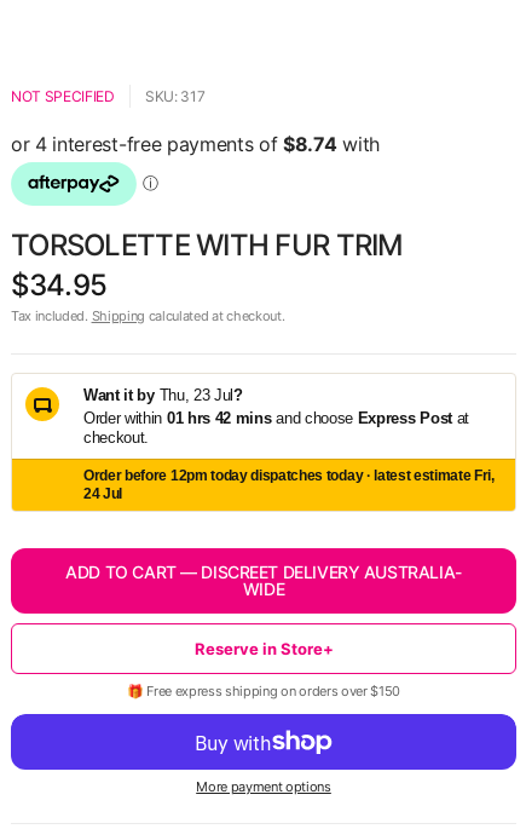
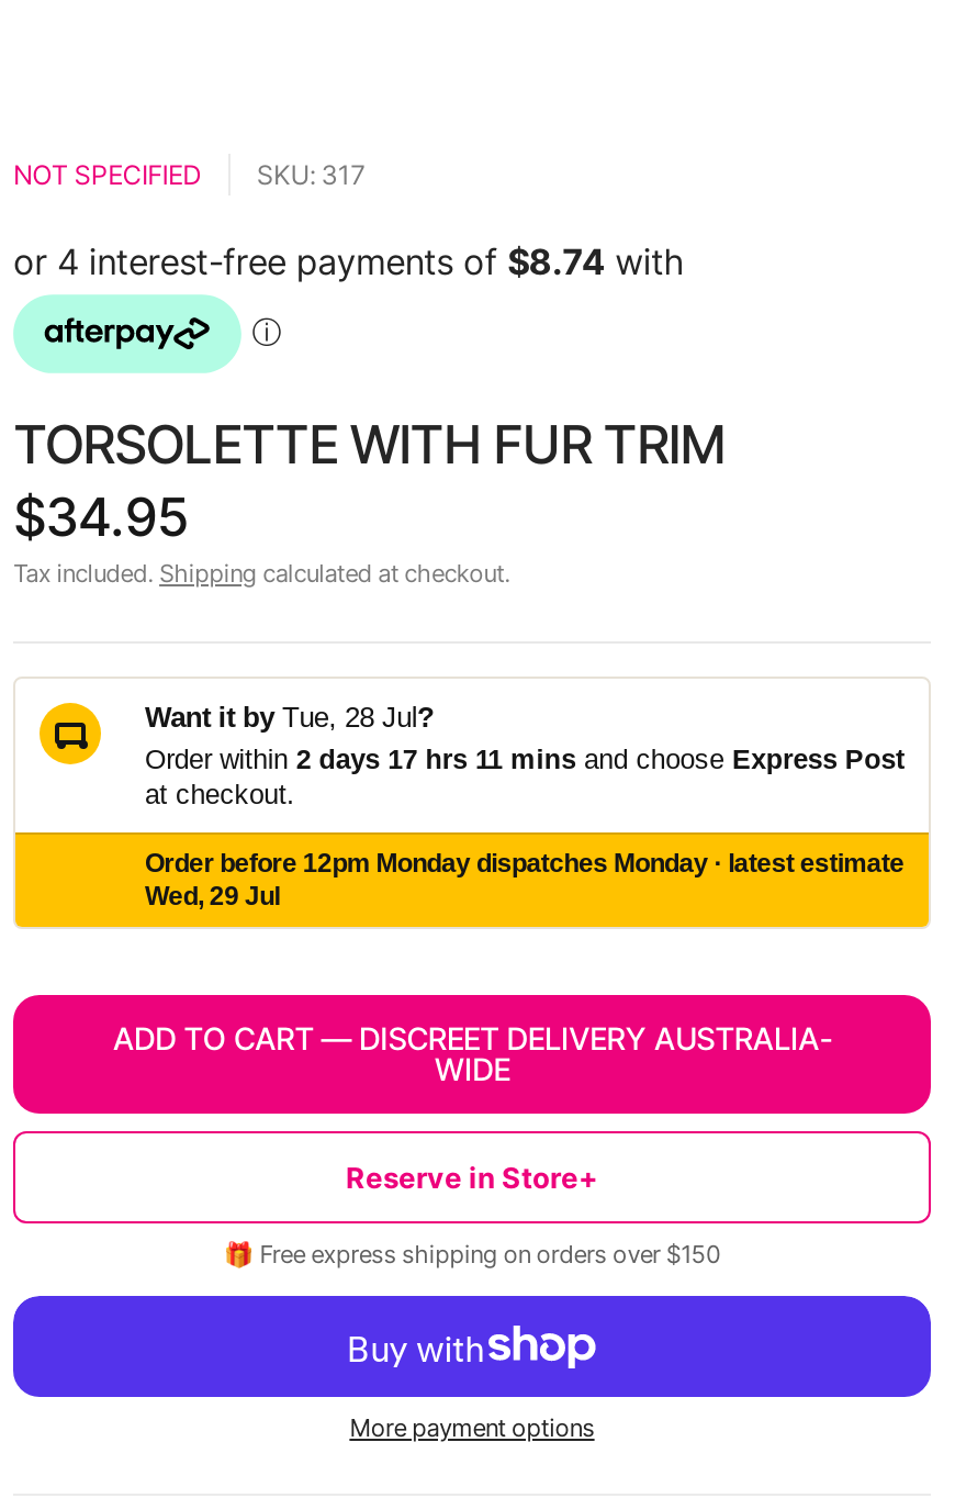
- Want it by Thu, 23 Jul?
- Order within 01 hrs 42 mins and choose Express Post at
- checkout.
+ Want it by Tue, 28 Jul?
+ Order within 2 days 17 hrs 11 mins and choose Express Post
+ at checkout.

- Order before 12pm today dispatches today · latest estimate Fri,
- 24 Jul
+ Order before 12pm Monday dispatches Monday · latest estimate
+ Wed, 29 Jul
